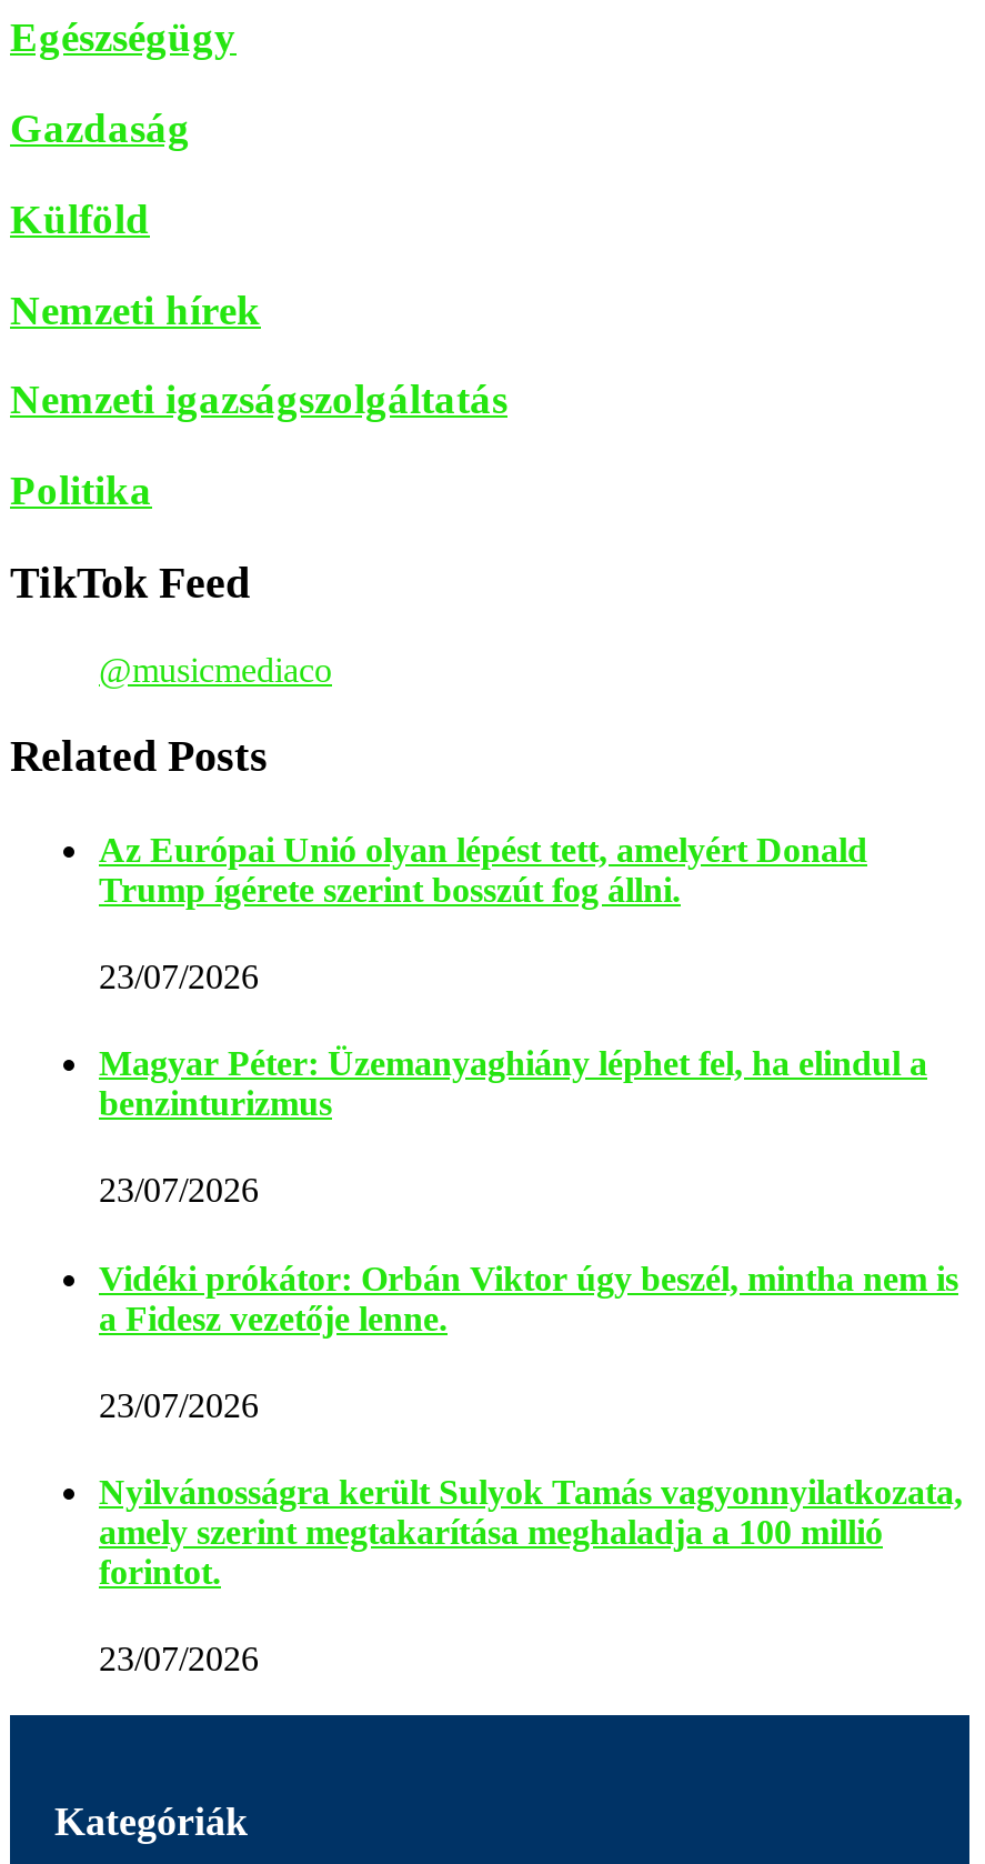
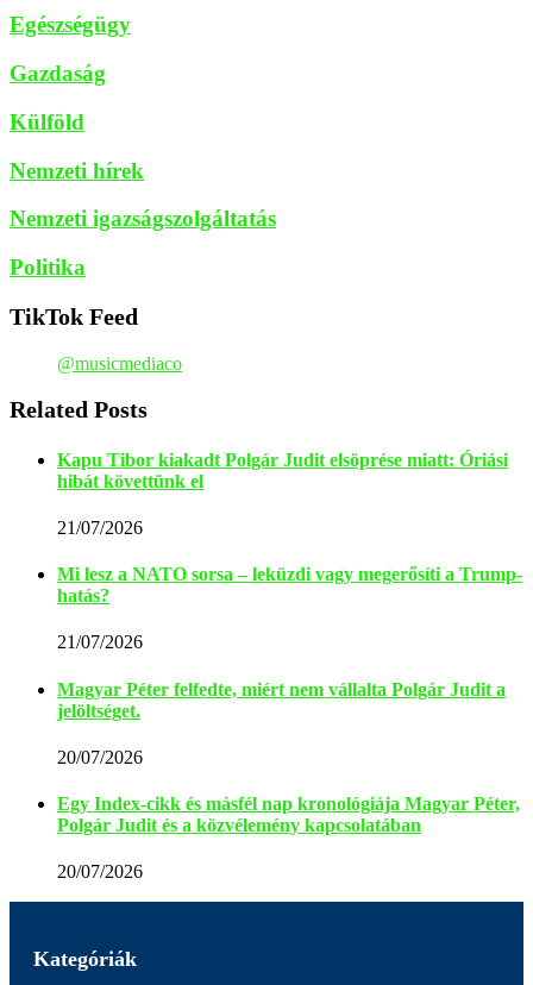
- Az Európai Unió olyan lépést tett, amelyért Donald
- Trump ígérete szerint bosszút fog állni.
+ Kapu Tibor kiakadt Polgár Judit elsöprése miatt: Óriási
+ hibát követtünk el

- 23/07/2026
+ 21/07/2026

- Magyar Péter: Üzemanyaghiány léphet fel, ha elindul a
- benzinturizmus
+ Mi lesz a NATO sorsa – leküzdi vagy megerősíti a Trump-
+ hatás?

- 23/07/2026
+ 21/07/2026

- Vidéki prókátor: Orbán Viktor úgy beszél, mintha nem is
- a Fidesz vezetője lenne.
+ Magyar Péter felfedte, miért nem vállalta Polgár Judit a
+ jelöltséget.

- 23/07/2026
+ 20/07/2026

- Nyilvánosságra került Sulyok Tamás vagyonnyilatkozata,
- amely szerint megtakarítása meghaladja a 100 millió
- forintot.
+ Egy Index-cikk és másfél nap kronológiája Magyar Péter,
+ Polgár Judit és a közvélemény kapcsolatában

- 23/07/2026
+ 20/07/2026
